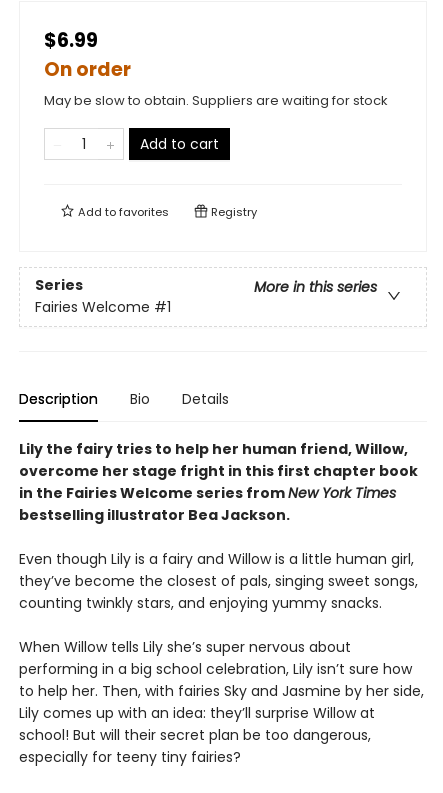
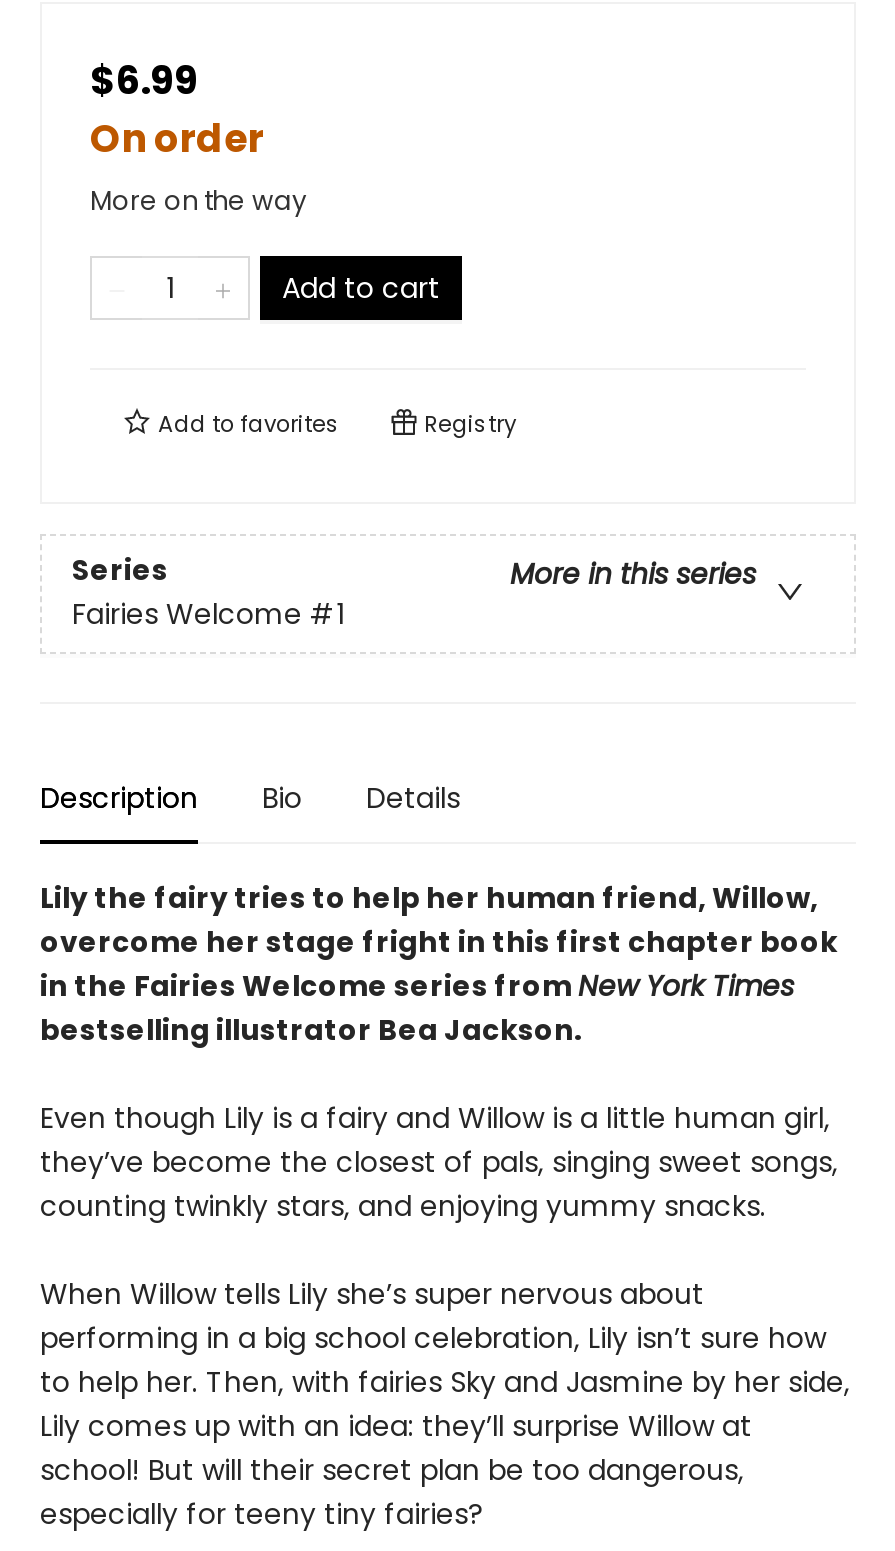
- May be slow to obtain. Suppliers are waiting for stock
+ More on the way
